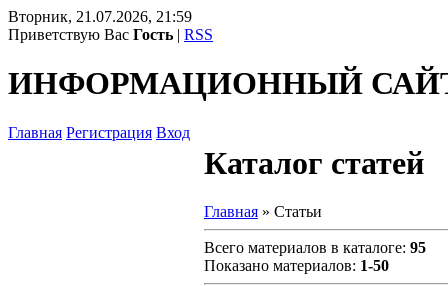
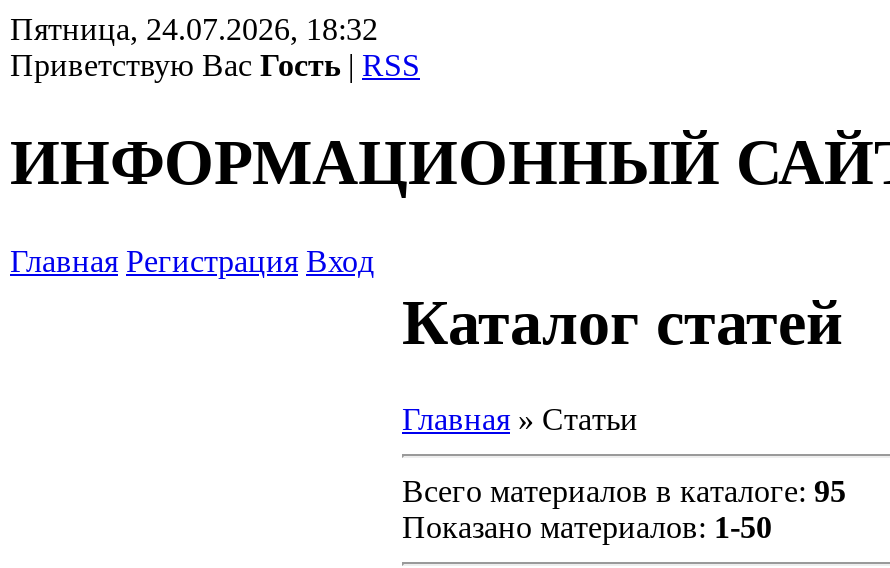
- Вторник, 21.07.2026, 21:59
+ Пятница, 24.07.2026, 18:32
